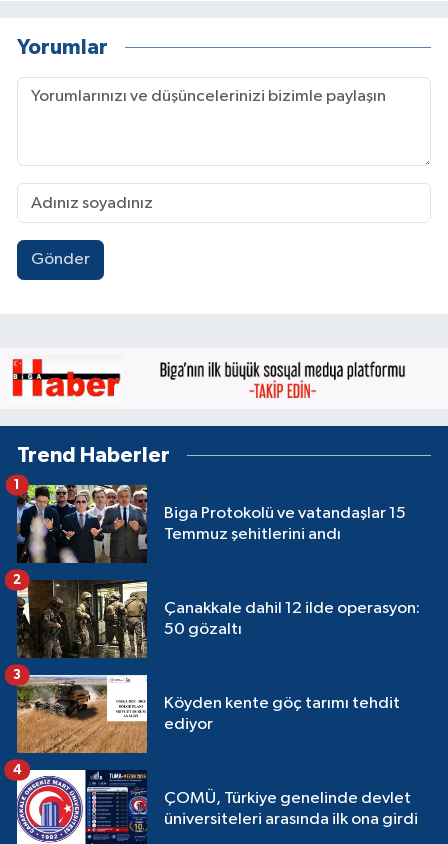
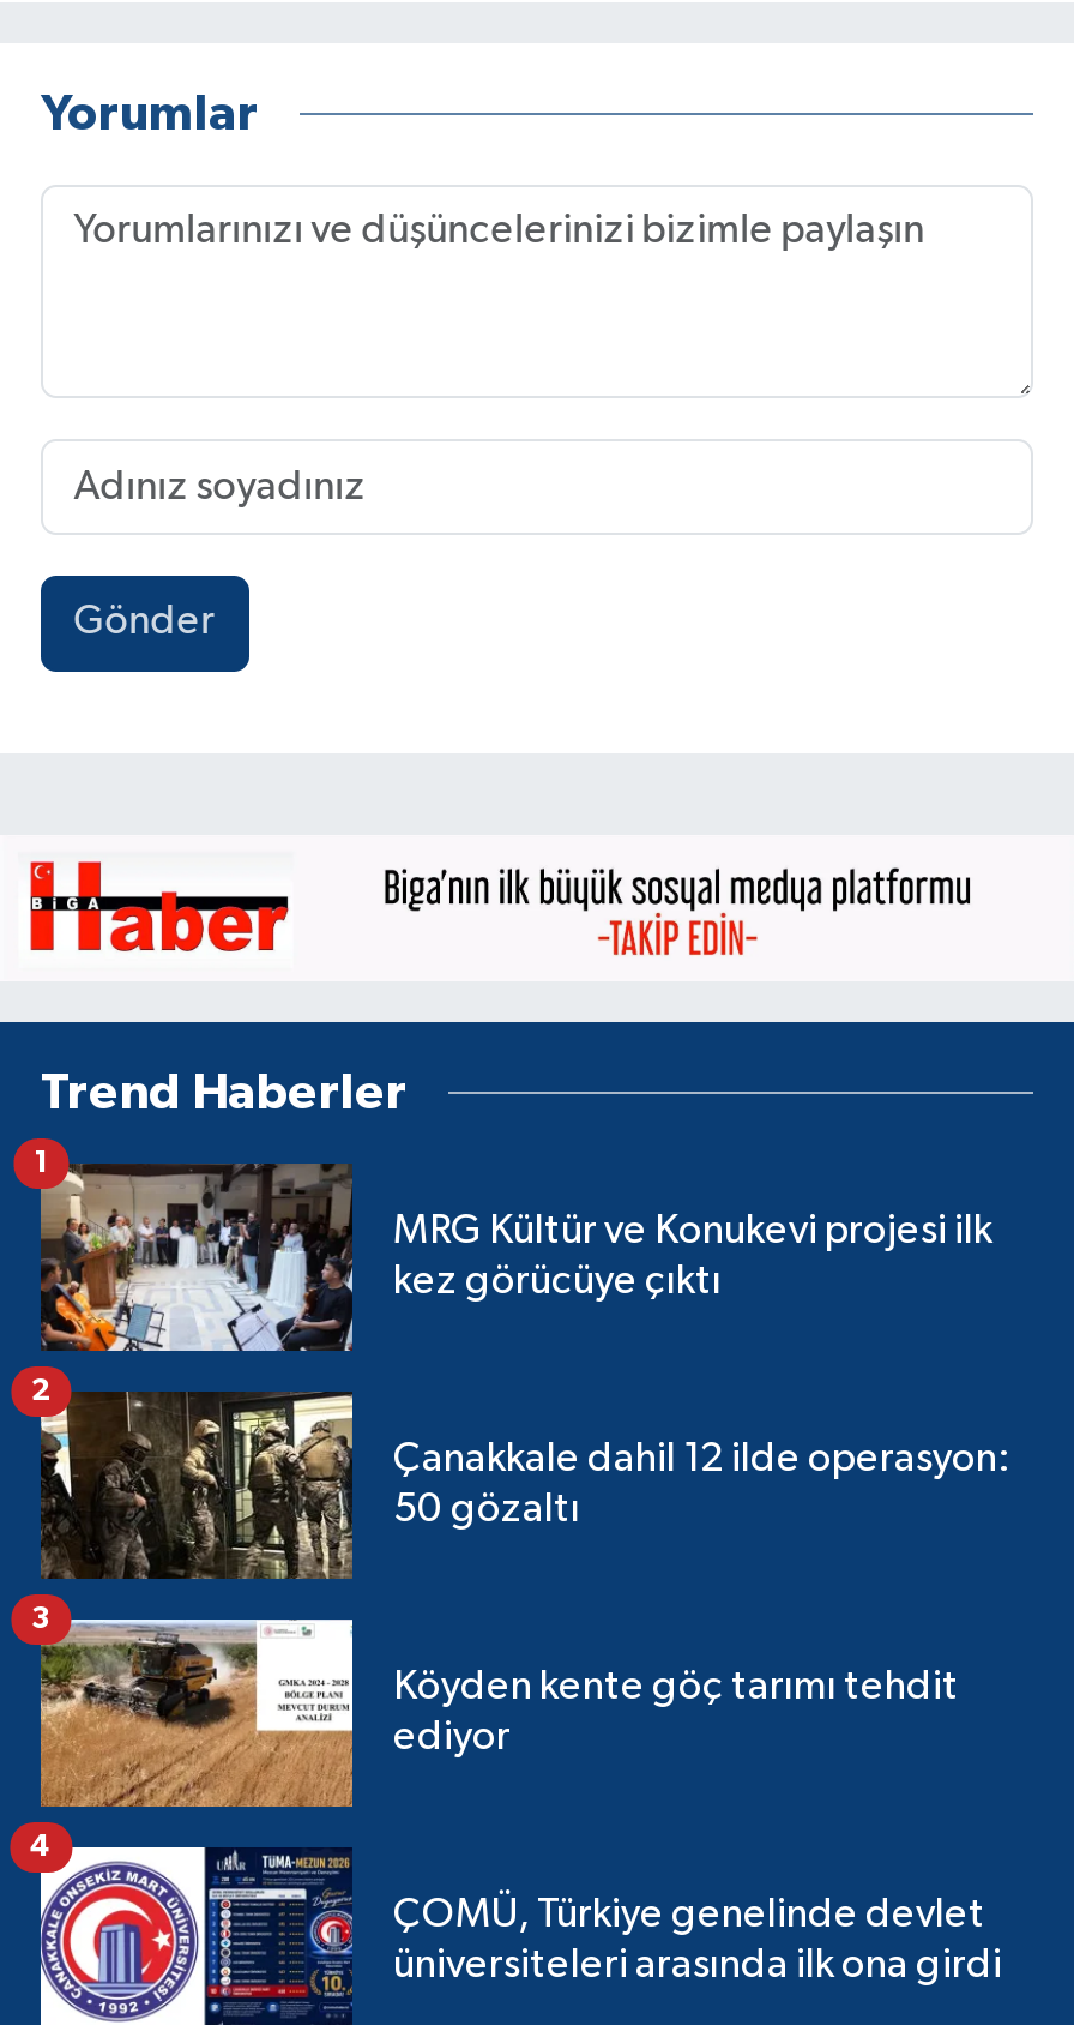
- [image]
- Biga Protokolü ve vatandaşlar 15
- Temmuz şehitlerini andı
+ [image]
+ MRG Kültür ve Konukevi projesi ilk
+ kez görücüye çıktı
